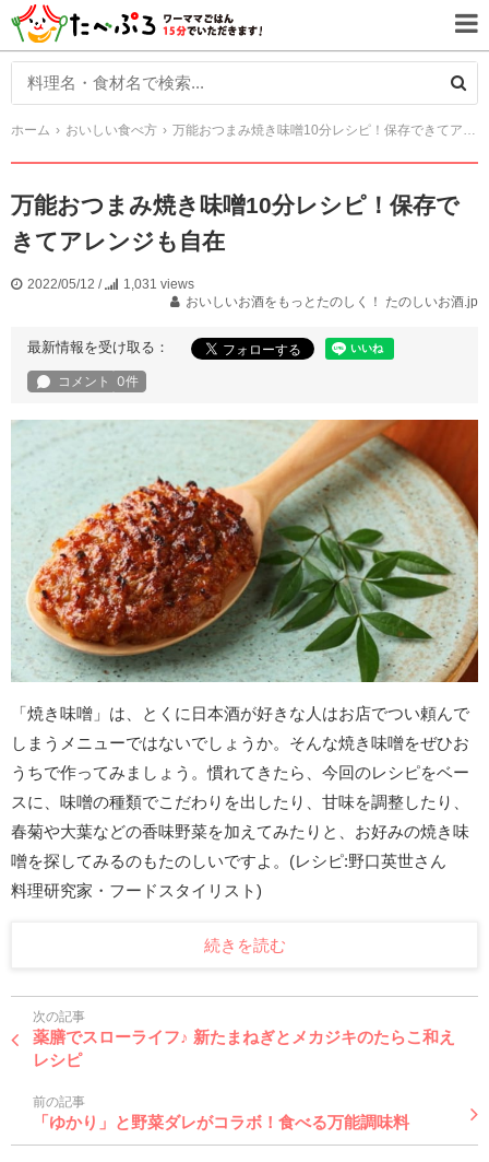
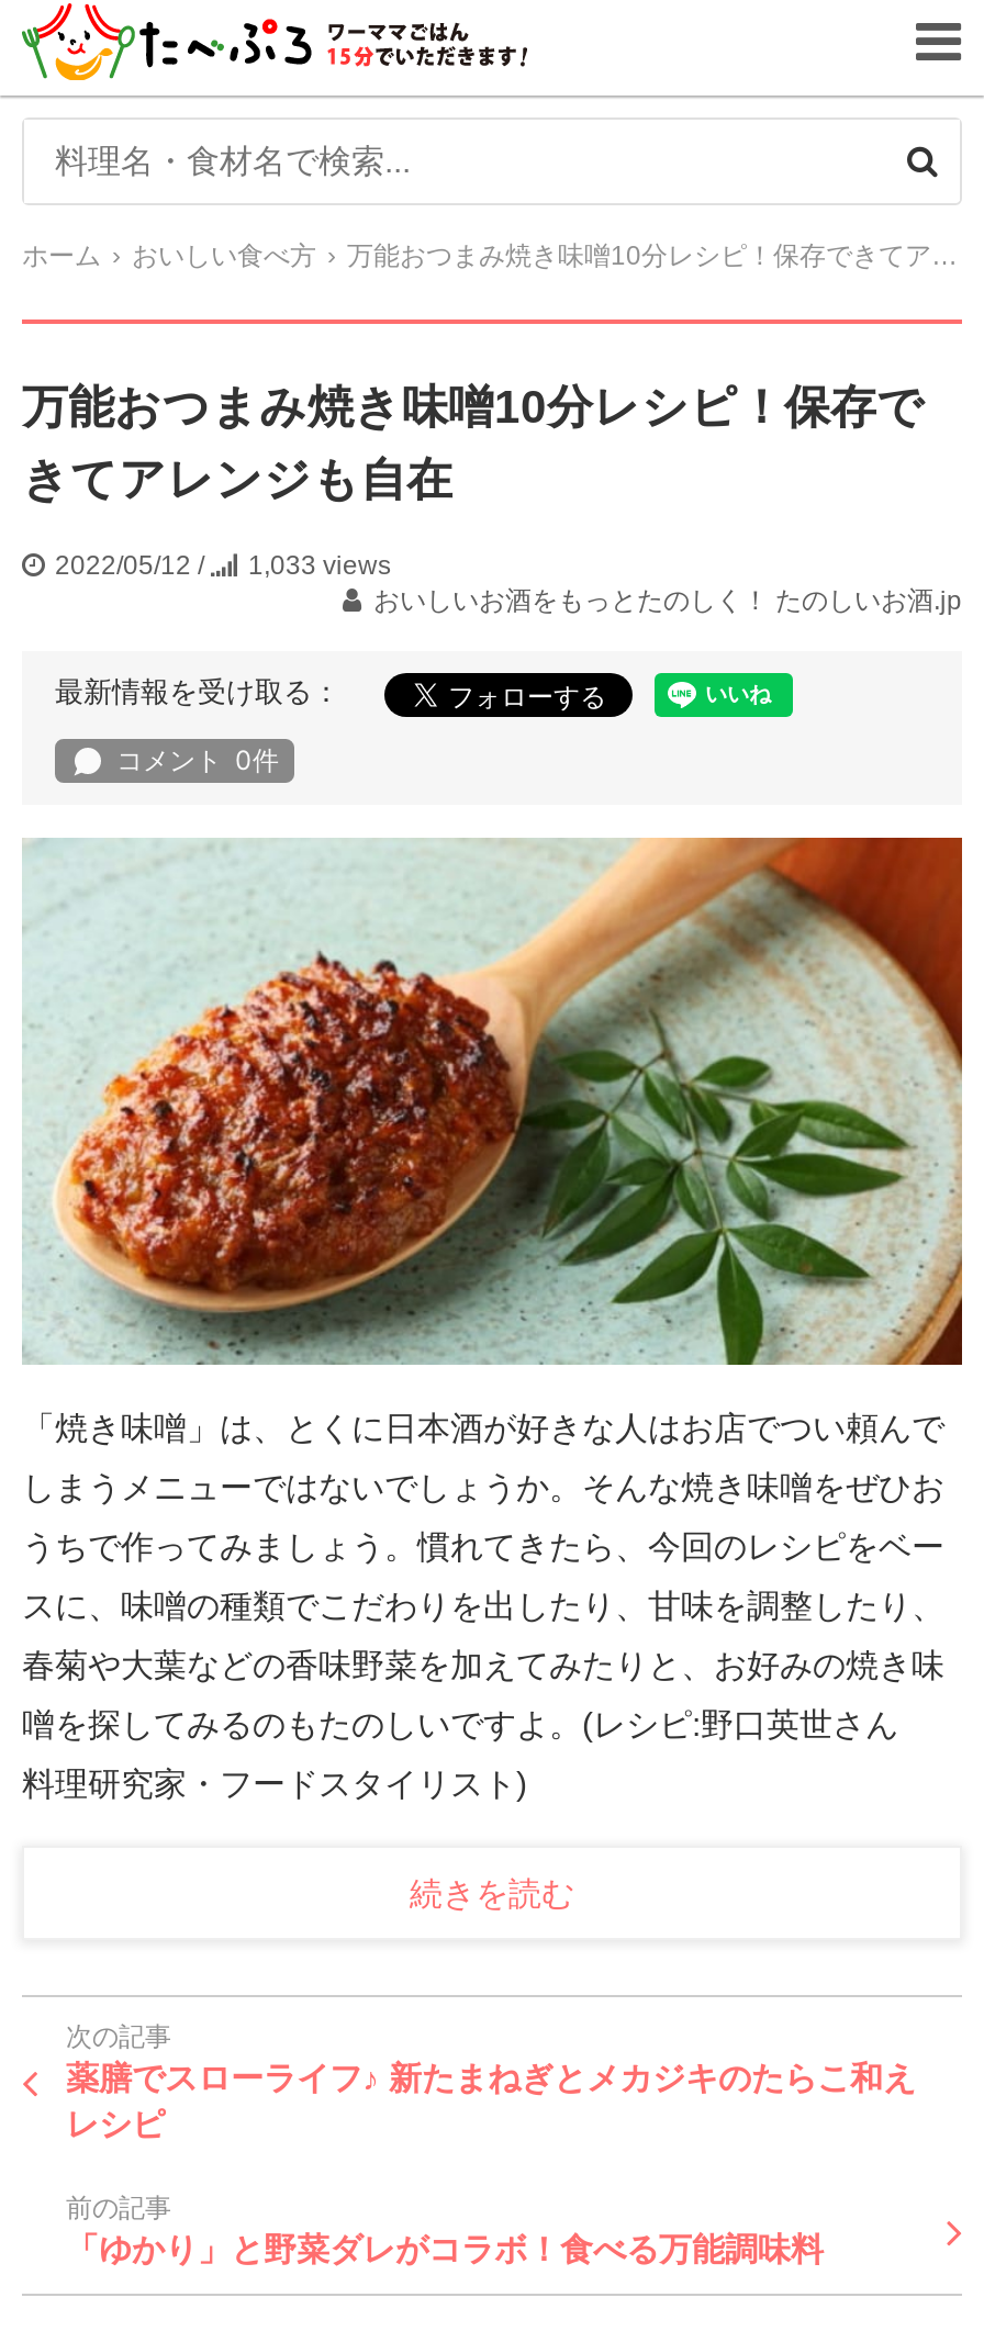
- 2022/05/12 / 1,031 views
+ 2022/05/12 / 1,033 views
